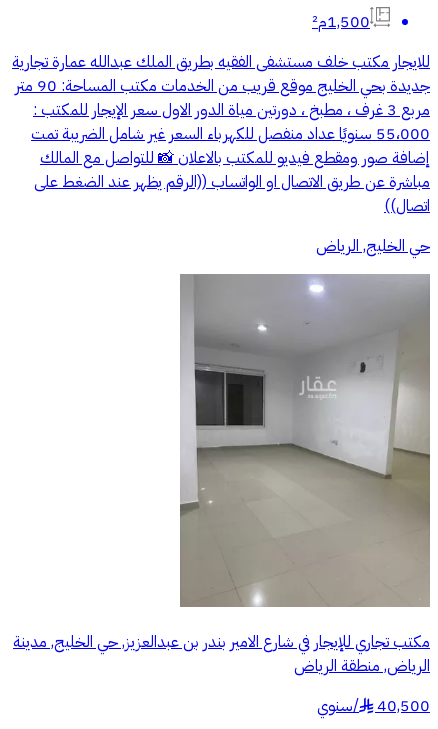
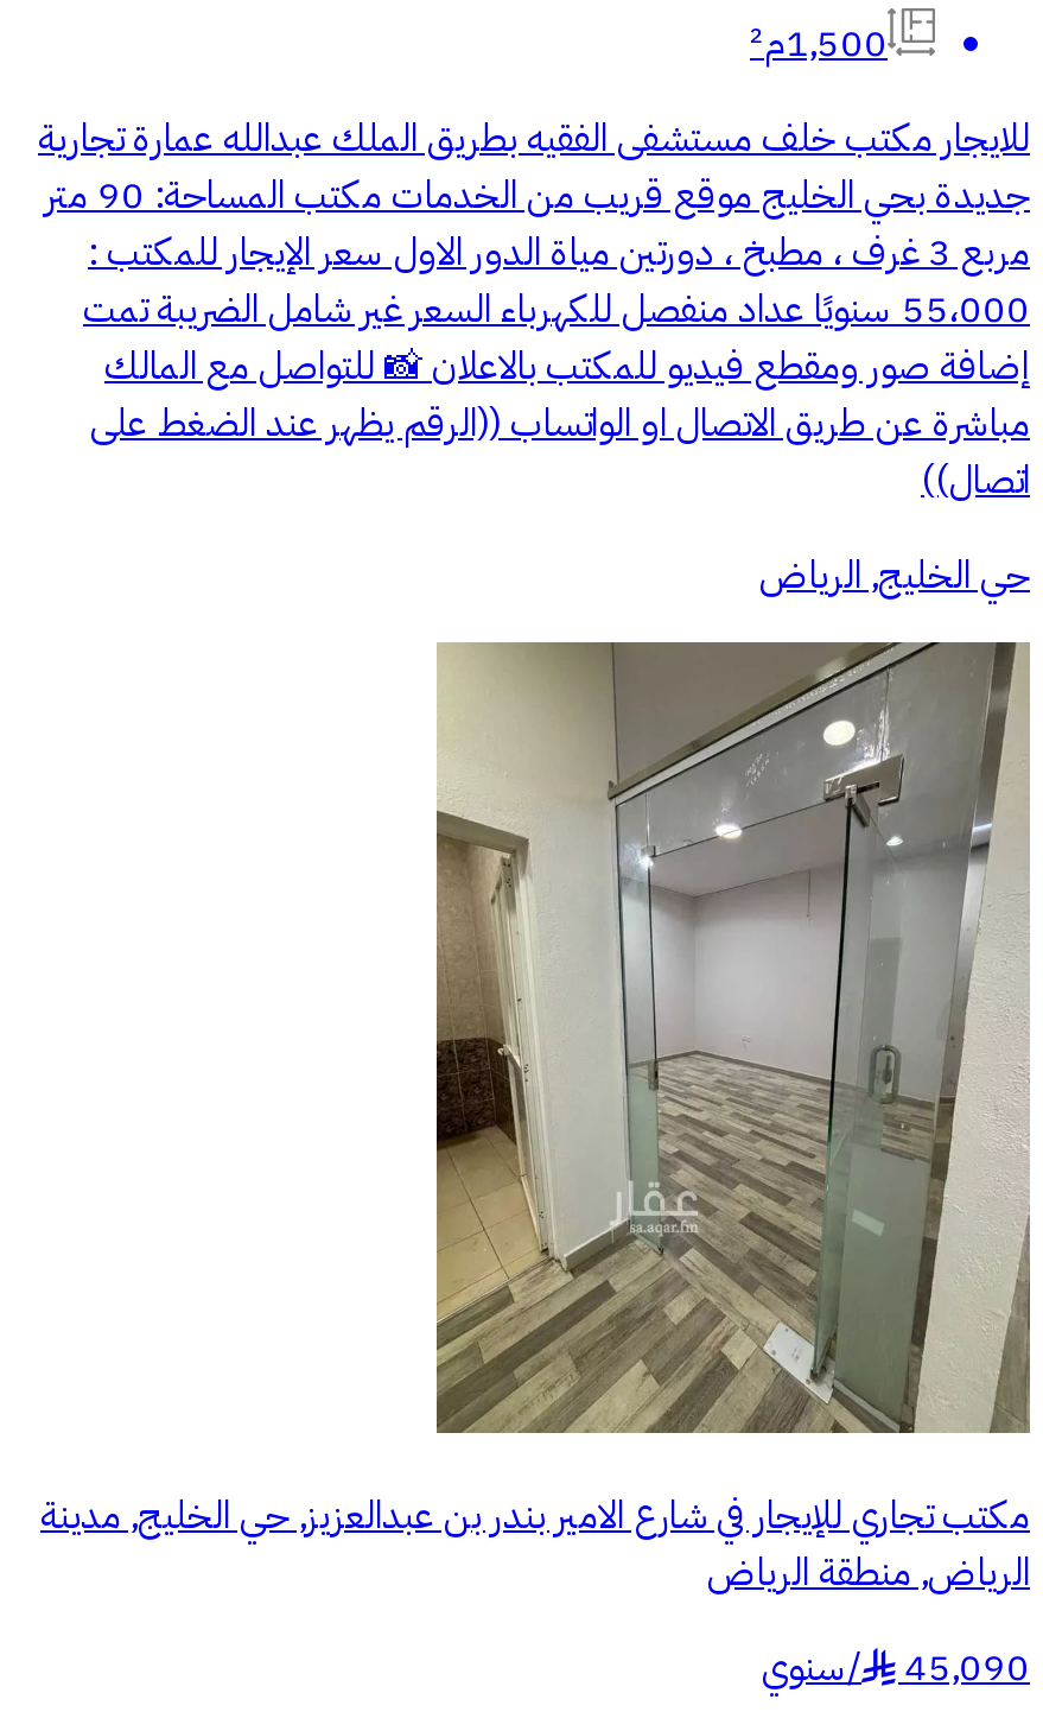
- [image]
+ [image]

- 40,500
+ 45,090
